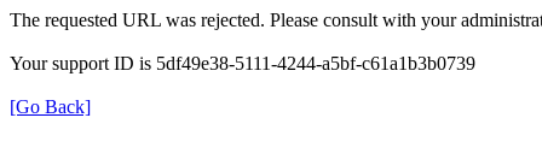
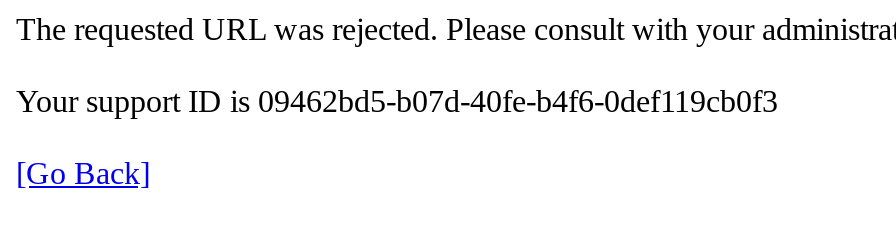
- Your support ID is 5df49e38-5111-4244-a5bf-c61a1b3b0739
+ Your support ID is 09462bd5-b07d-40fe-b4f6-0def119cb0f3
